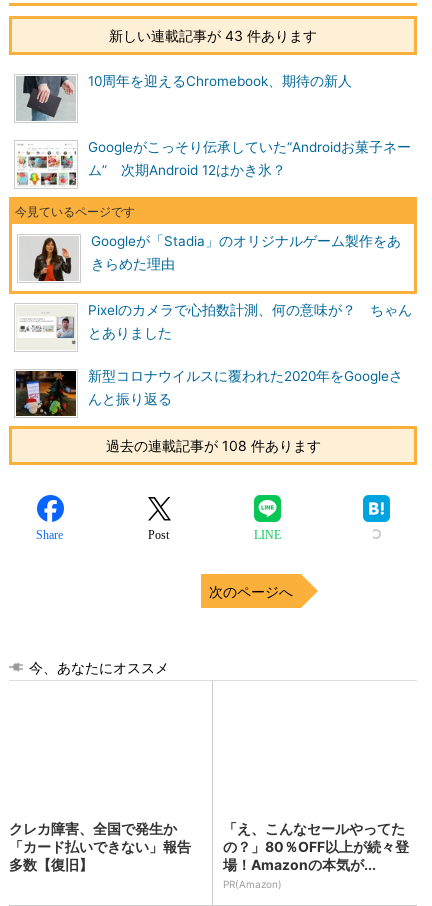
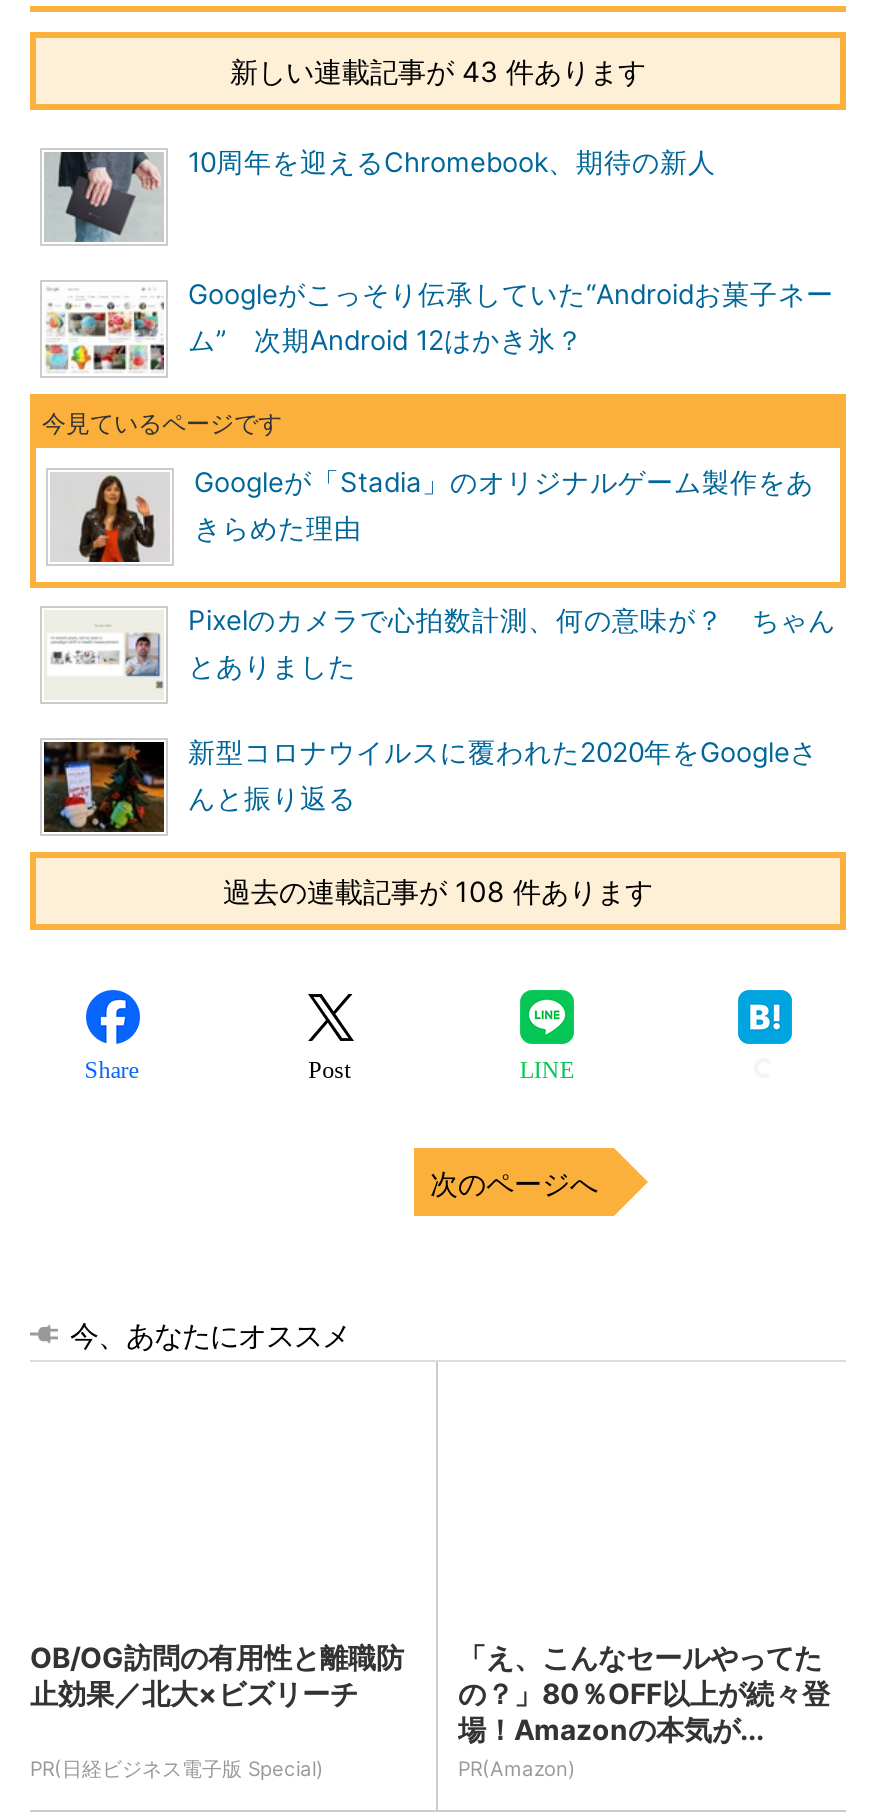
- クレカ障害、全国で発生か
- 「カード払いできない」報告
- 多数【復旧】
+ OB/OG訪問の有用性と離職防
+ 止効果／北大×ビズリーチ
+ PR(日経ビジネス電子版 Special)
